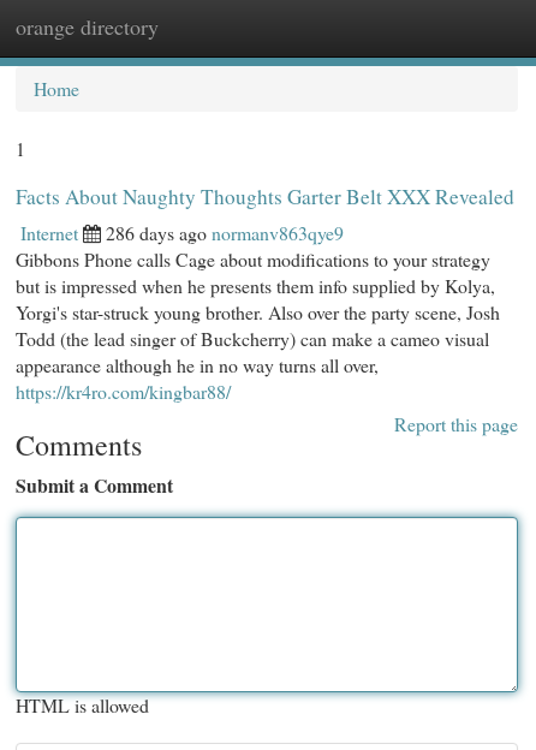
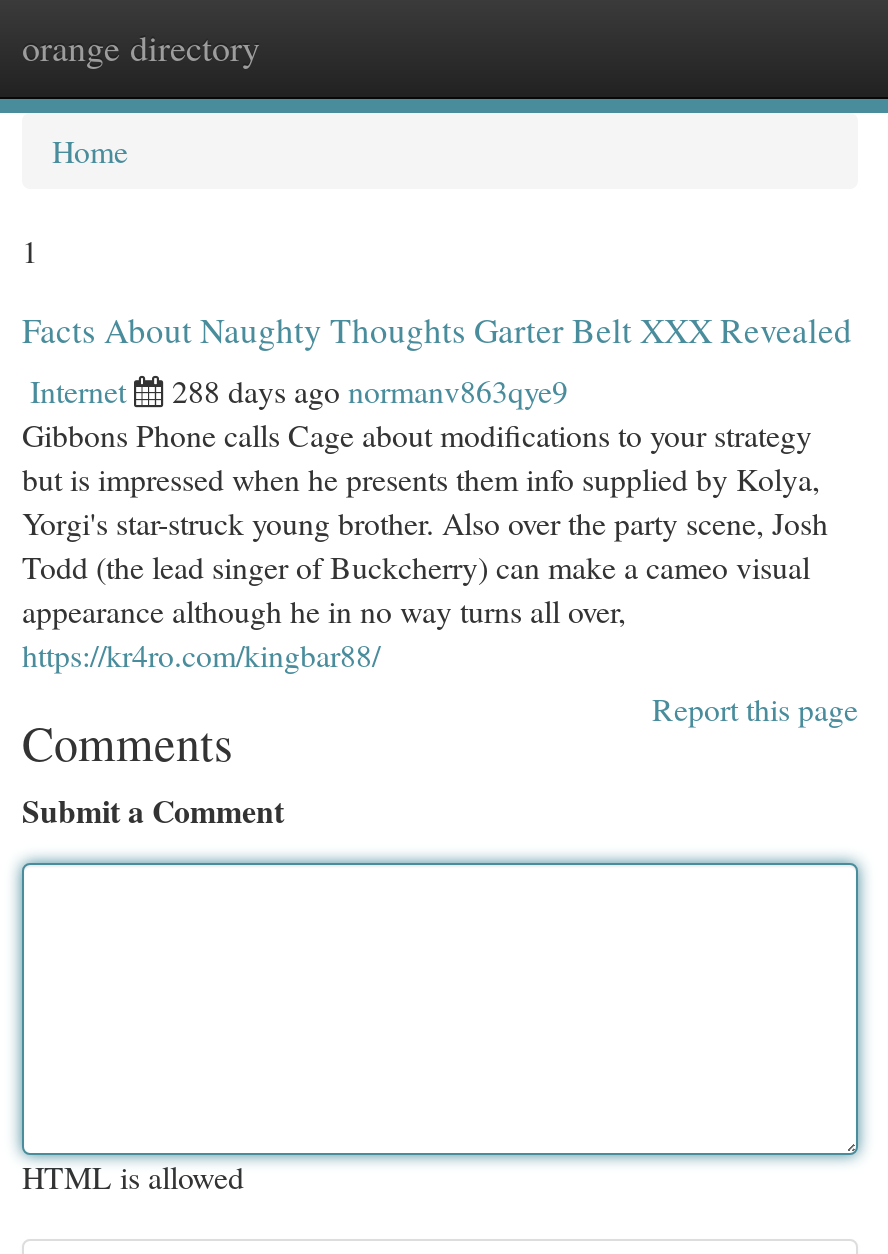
- 286 days ago normanv863qye9
+ 288 days ago normanv863qye9
